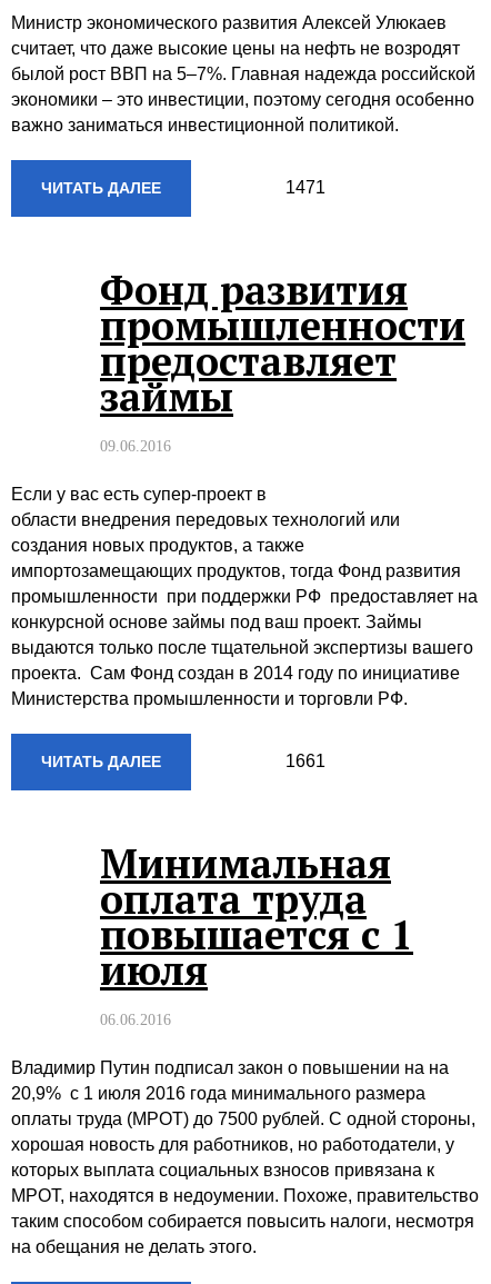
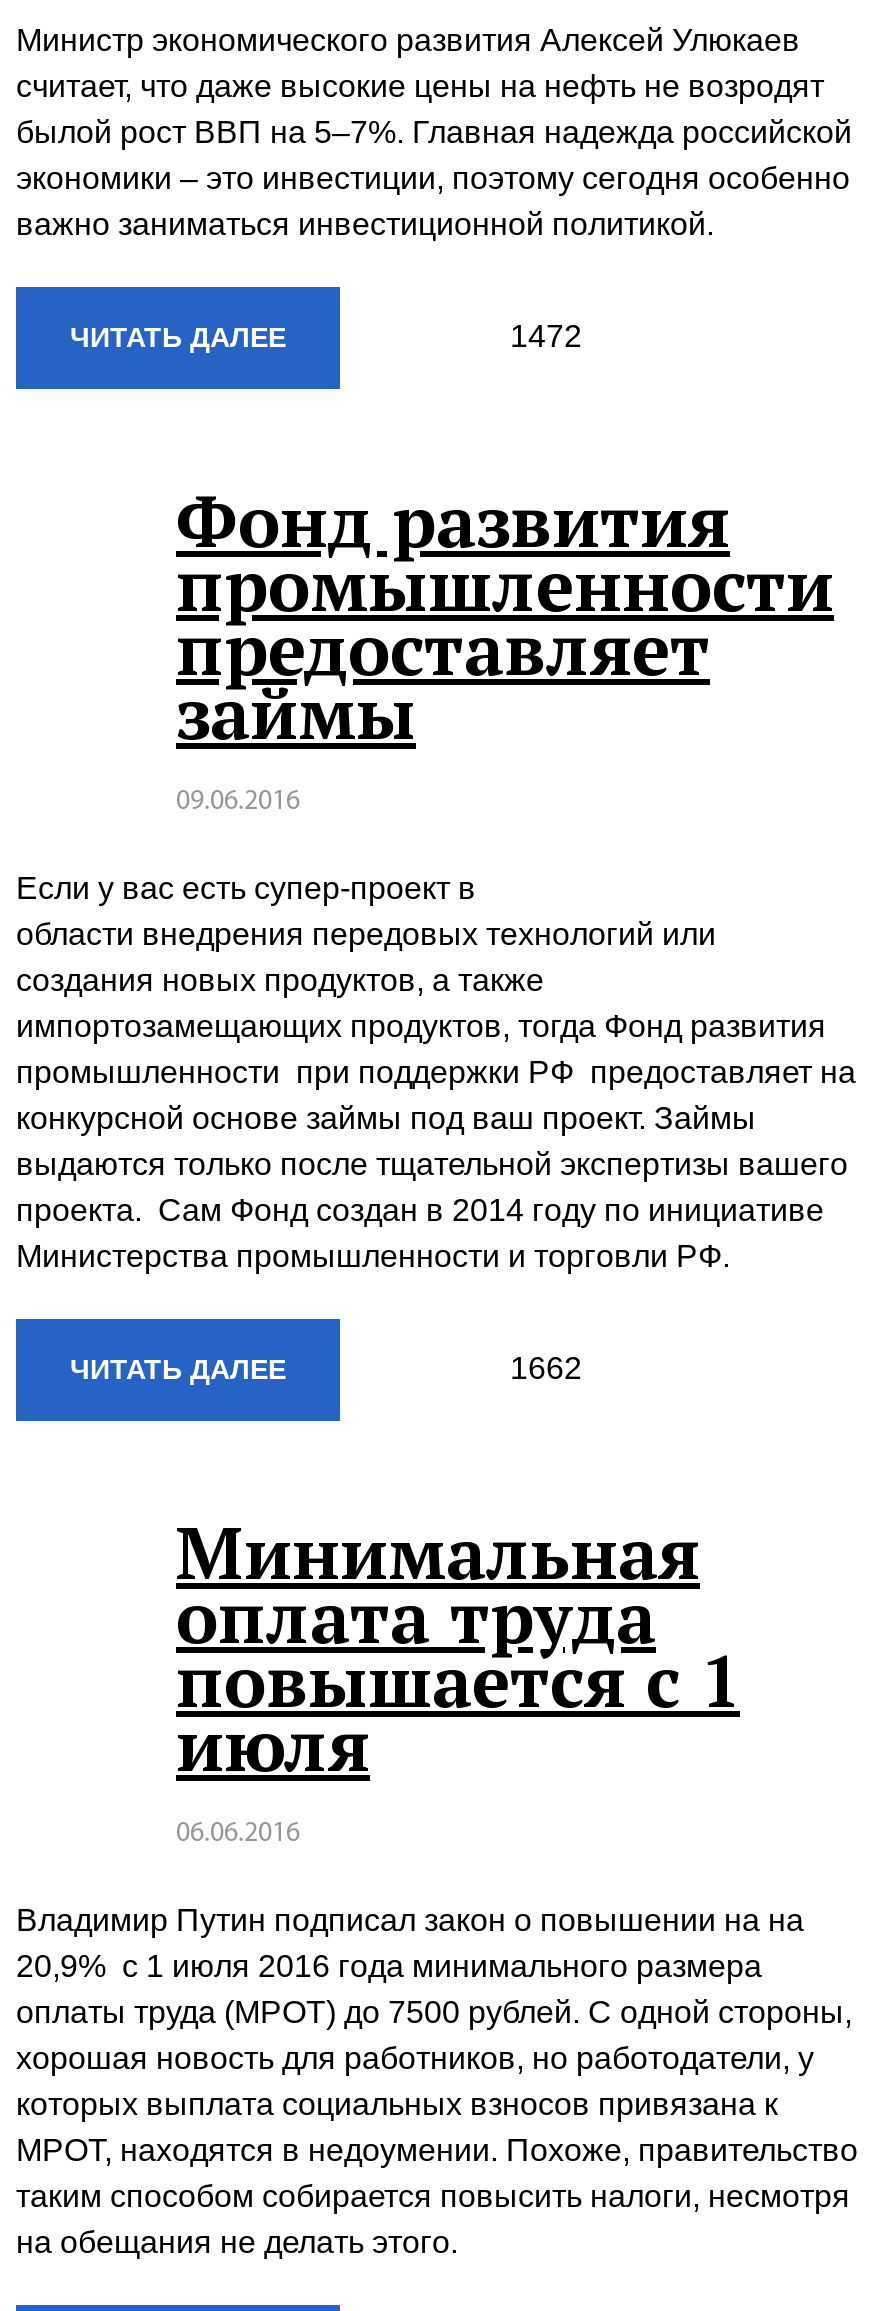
- 1471
+ 1472

- 1661
+ 1662
